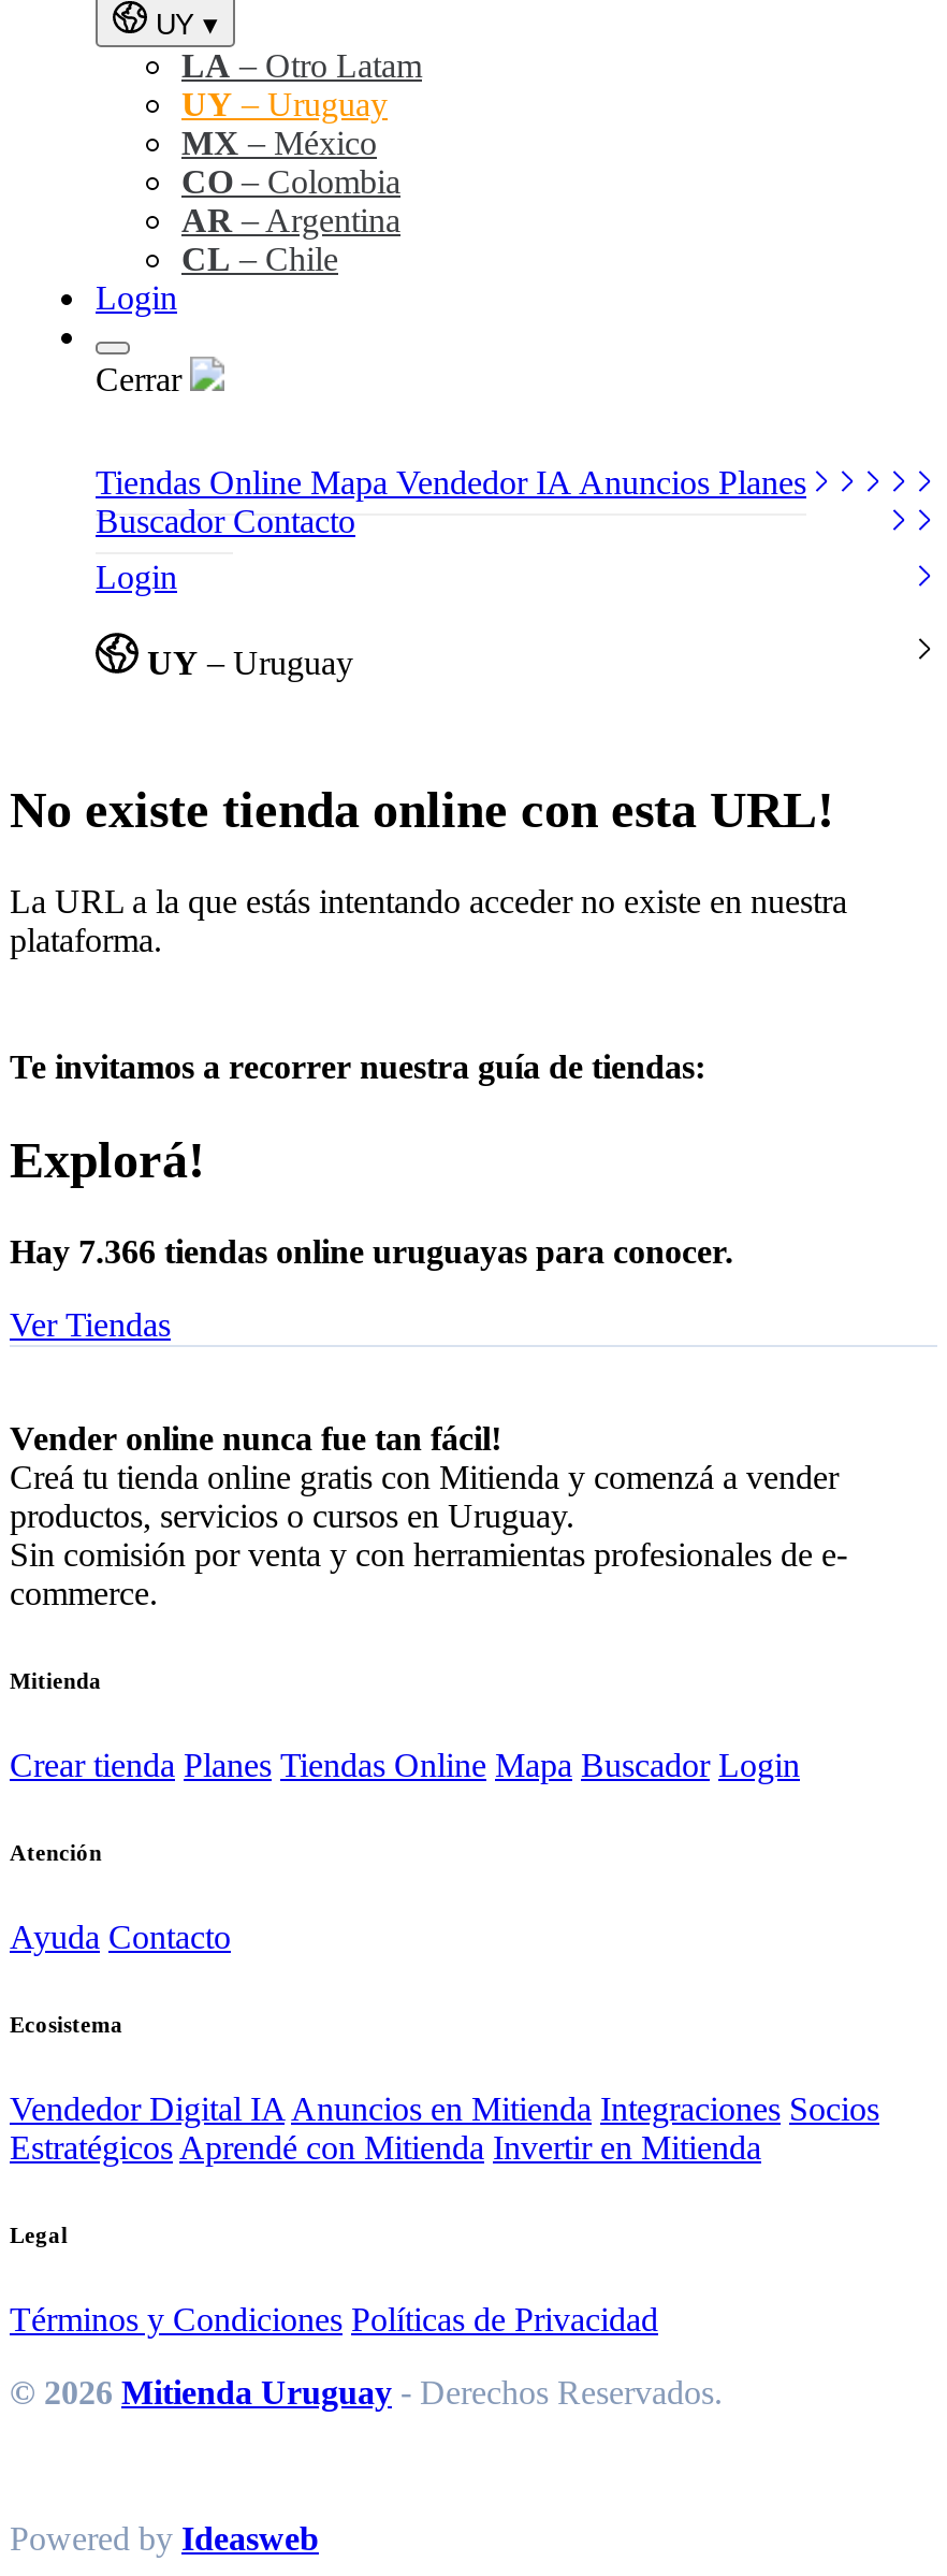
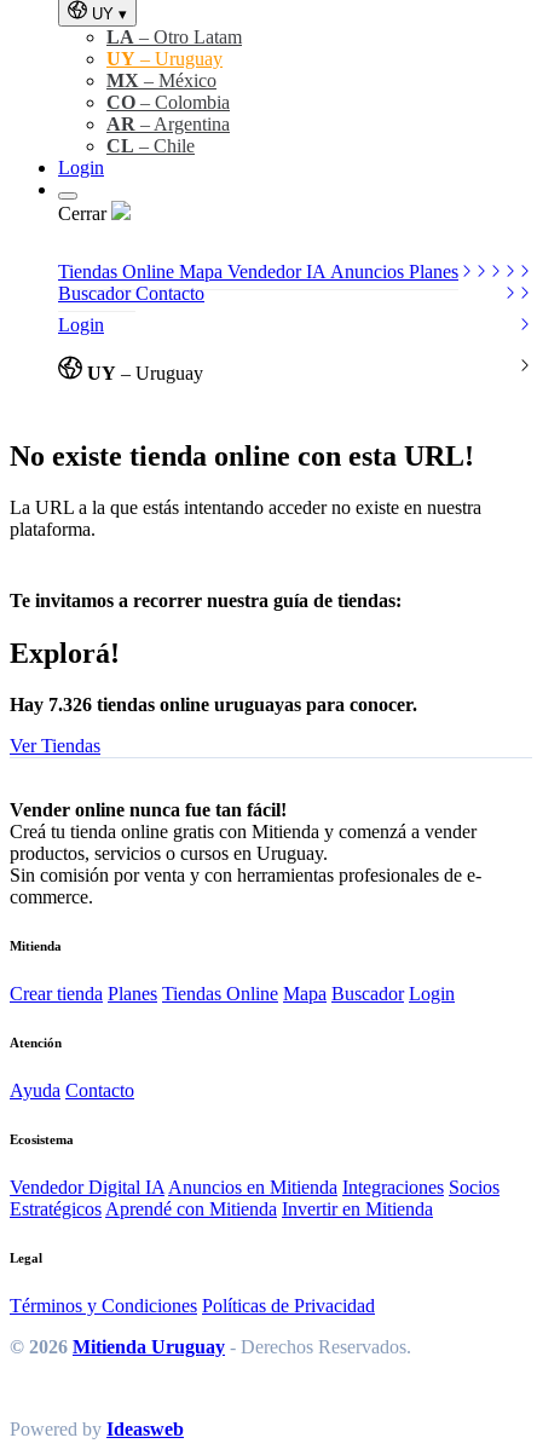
- Hay 7.366 tiendas online uruguayas para conocer.
+ Hay 7.326 tiendas online uruguayas para conocer.
